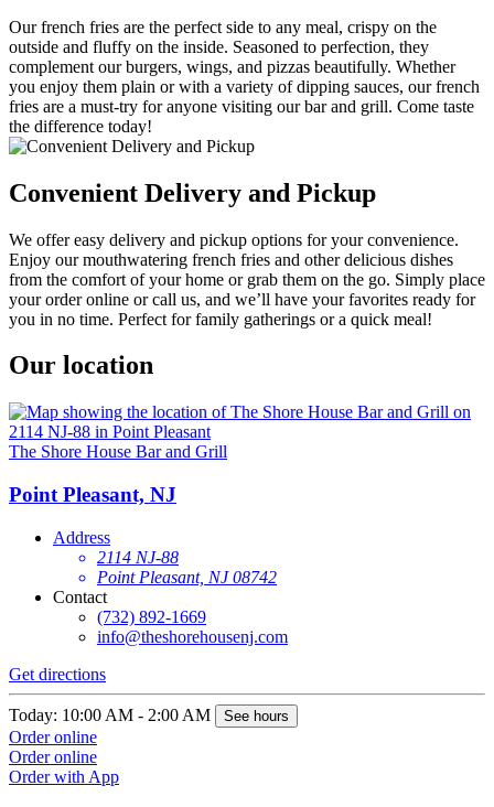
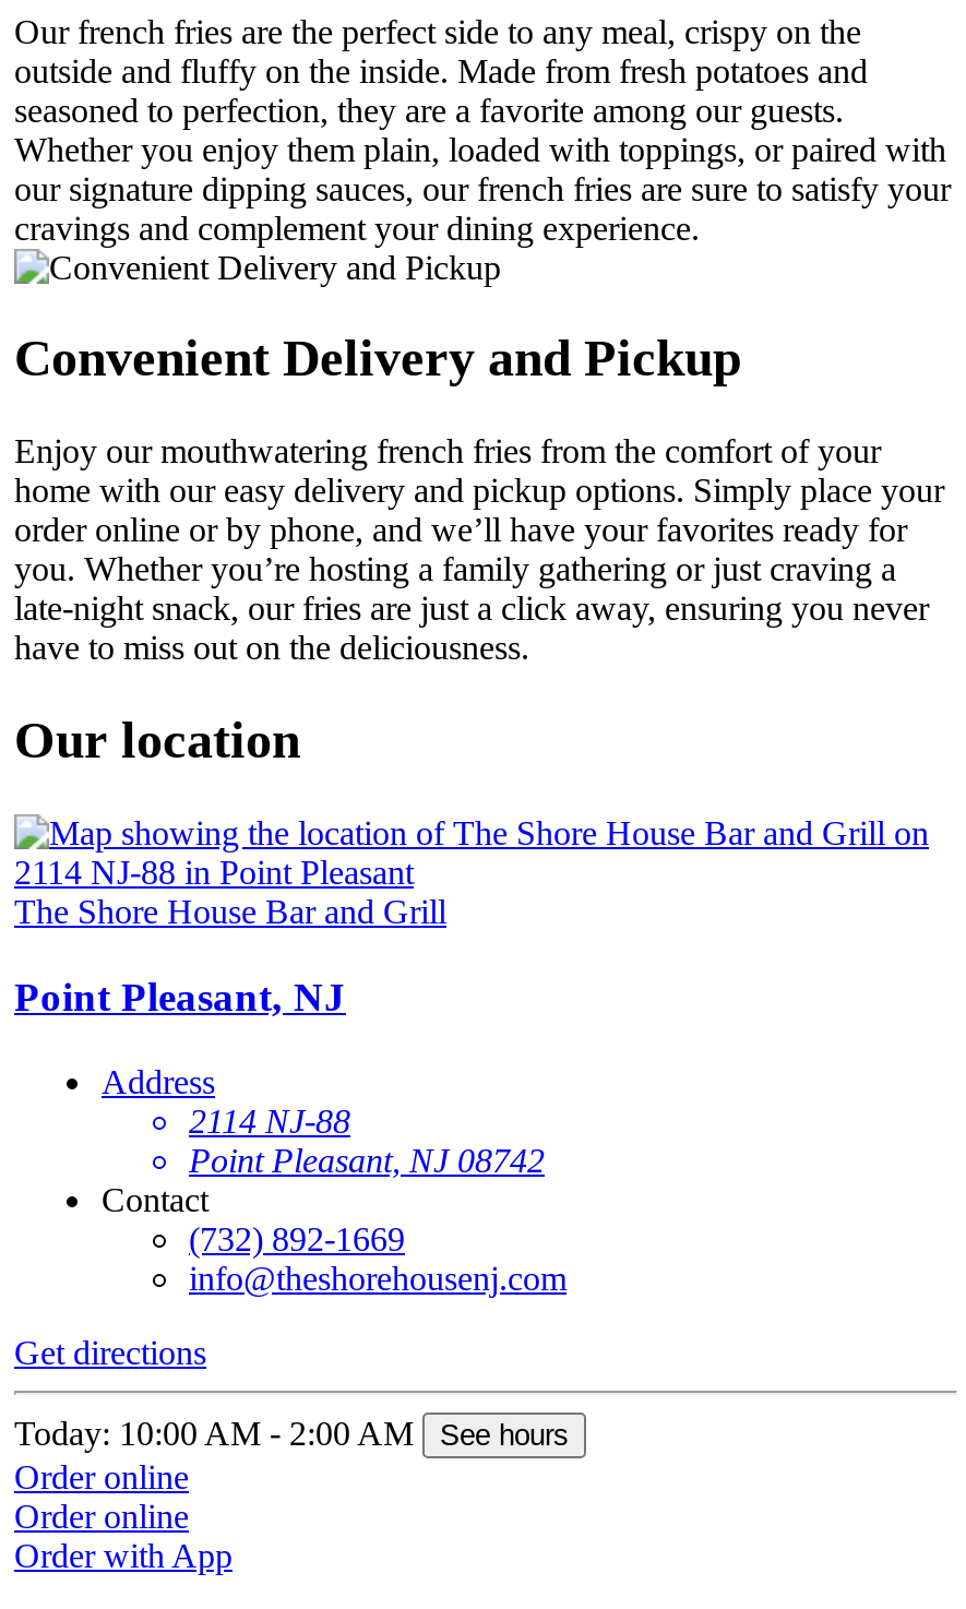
- outside and fluffy on the inside. Seasoned to perfection, they
- complement our burgers, wings, and pizzas beautifully. Whether
- you enjoy them plain or with a variety of dipping sauces, our french
- fries are a must-try for anyone visiting our bar and grill. Come taste
- the difference today!
+ outside and fluffy on the inside. Made from fresh potatoes and
+ seasoned to perfection, they are a favorite among our guests.
+ Whether you enjoy them plain, loaded with toppings, or paired with
+ our signature dipping sauces, our french fries are sure to satisfy your
+ cravings and complement your dining experience.

- We offer easy delivery and pickup options for your convenience.
- Enjoy our mouthwatering french fries and other delicious dishes
- from the comfort of your home or grab them on the go. Simply place
- your order online or call us, and we’ll have your favorites ready for
- you in no time. Perfect for family gatherings or a quick meal!
+ Enjoy our mouthwatering french fries from the comfort of your
+ home with our easy delivery and pickup options. Simply place your
+ order online or by phone, and we’ll have your favorites ready for
+ you. Whether you’re hosting a family gathering or just craving a
+ late-night snack, our fries are just a click away, ensuring you never
+ have to miss out on the deliciousness.
